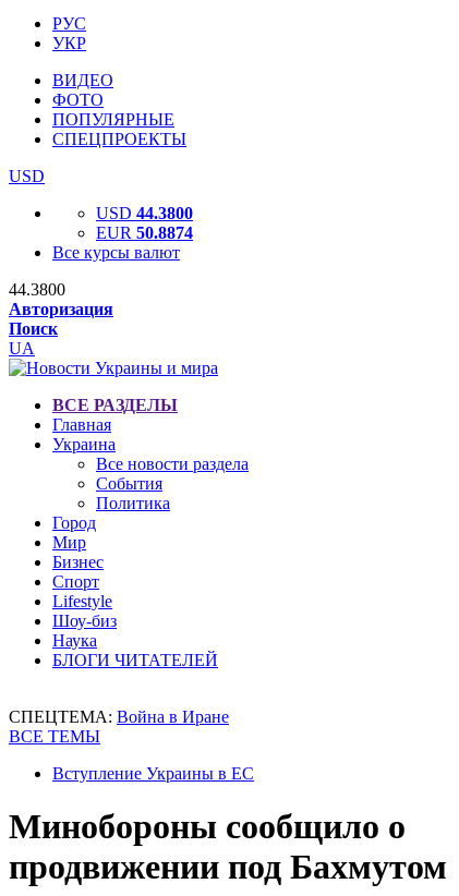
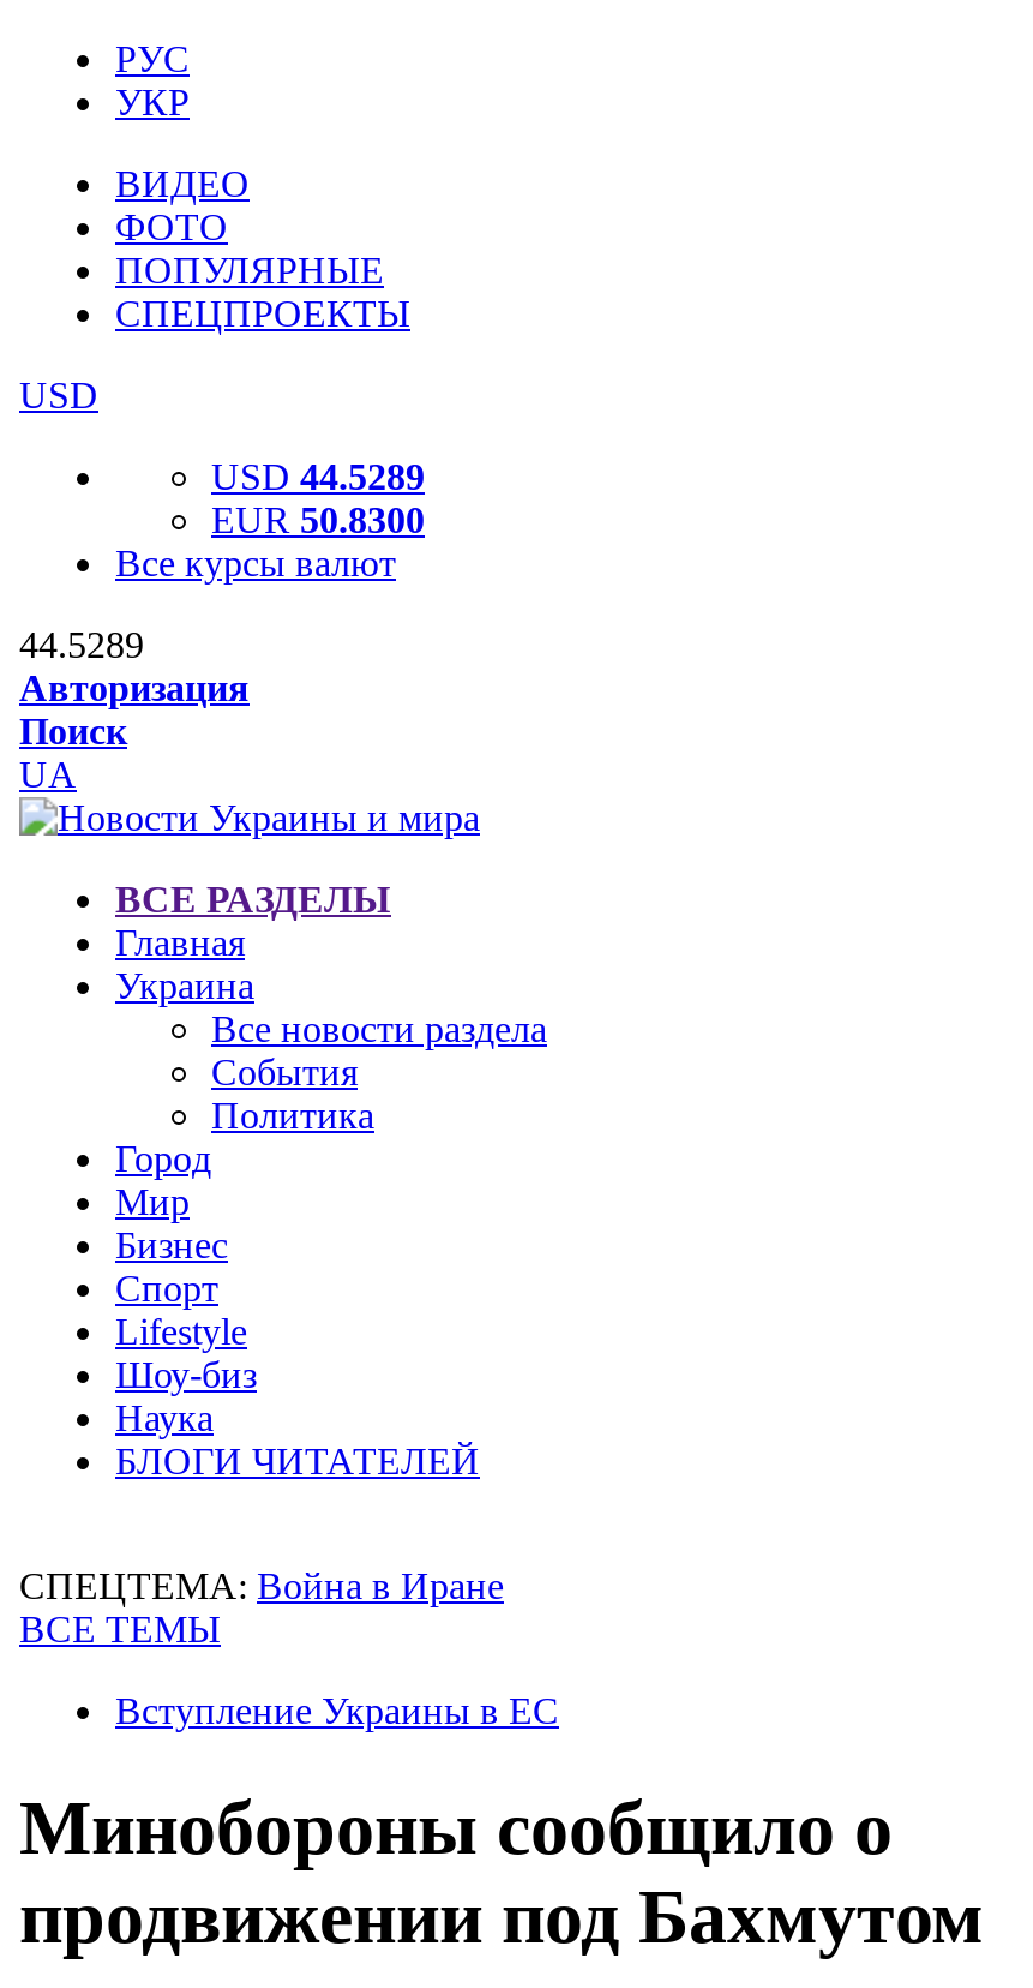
- USD 44.3800
+ USD 44.5289

- EUR 50.8874
+ EUR 50.8300

- 44.3800
+ 44.5289
